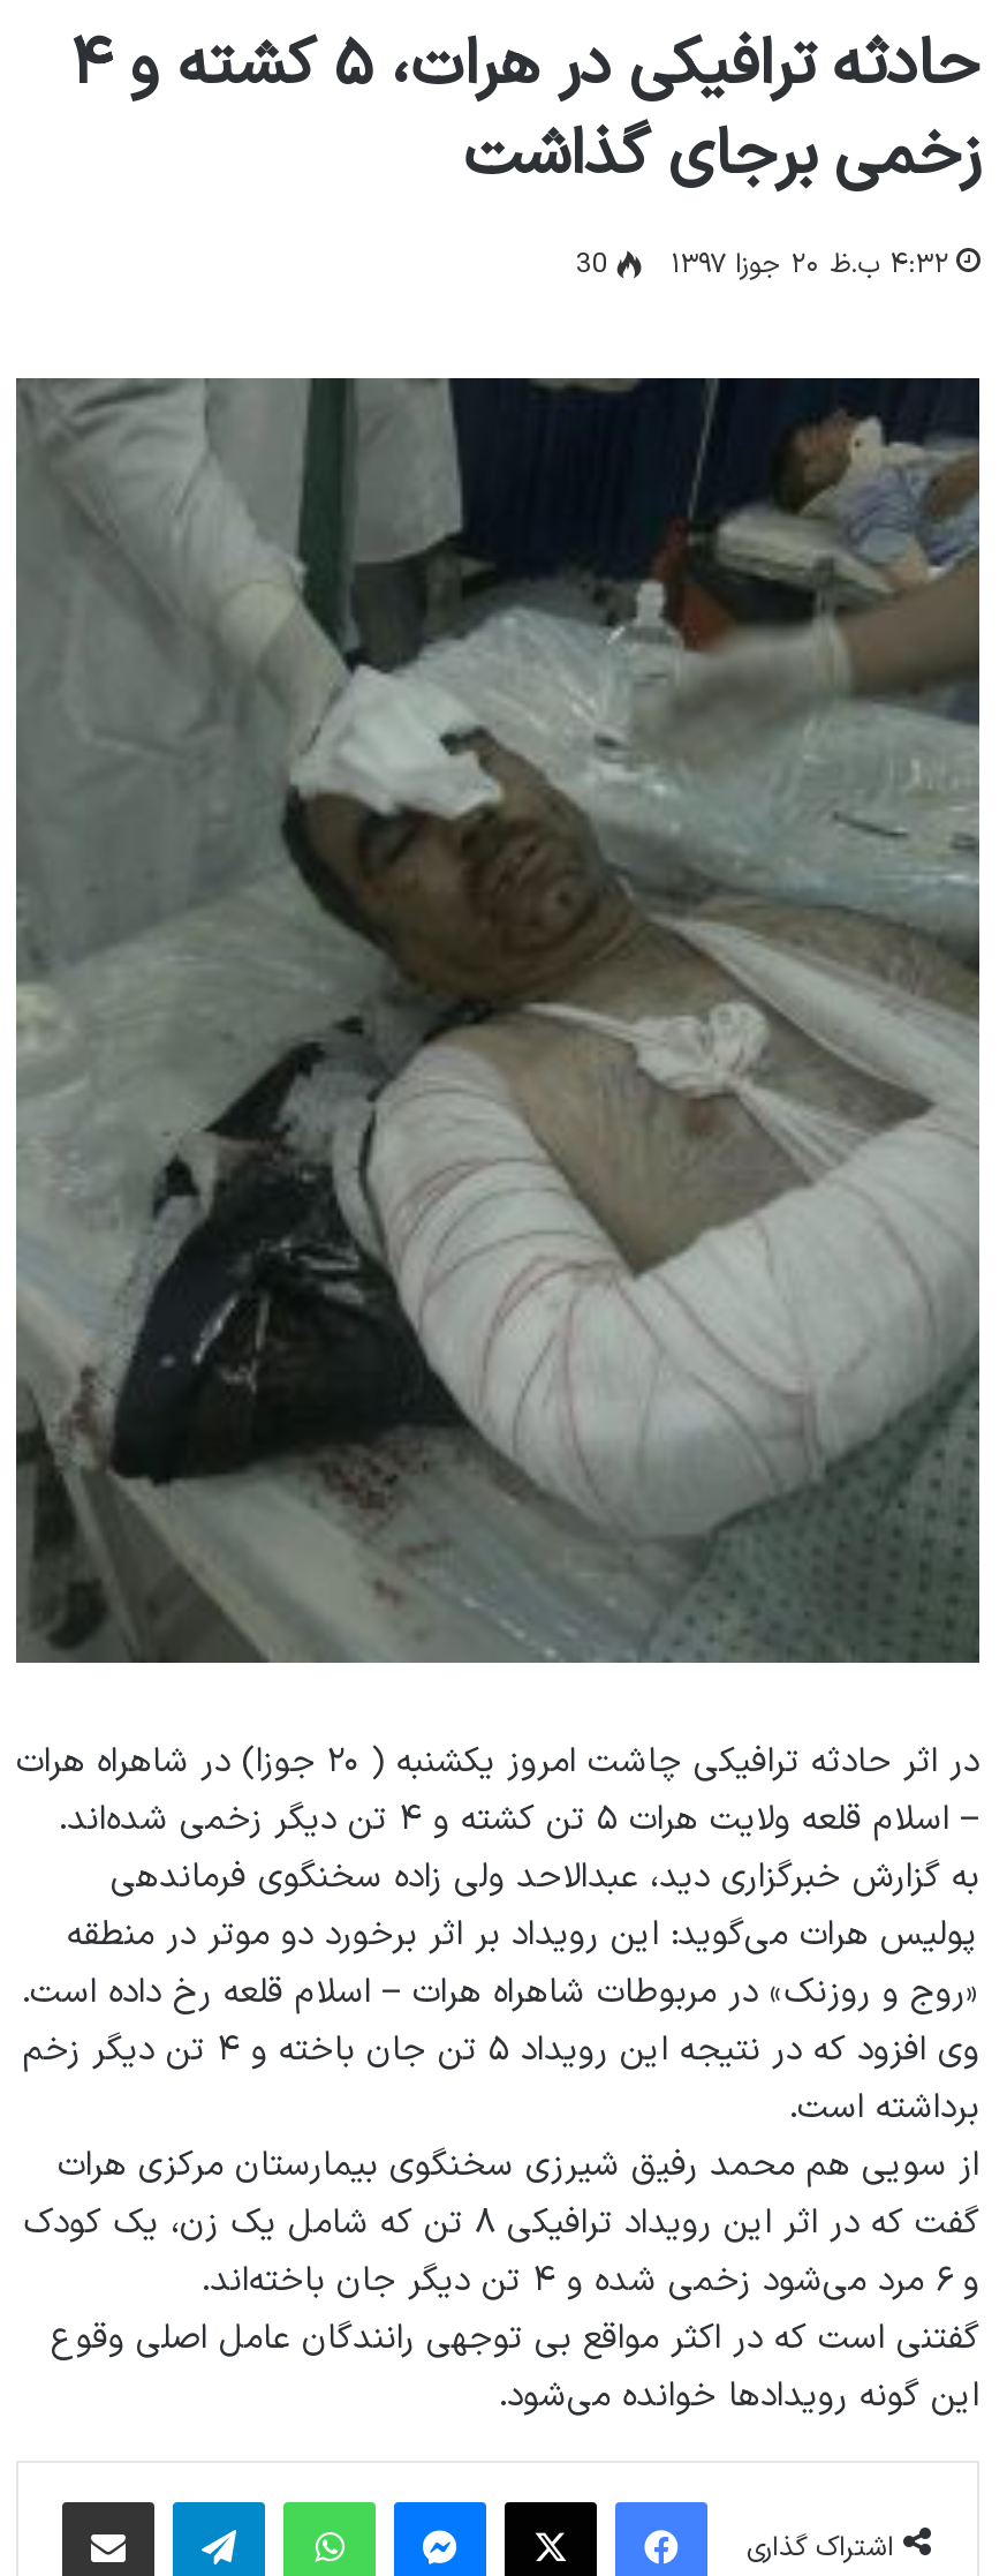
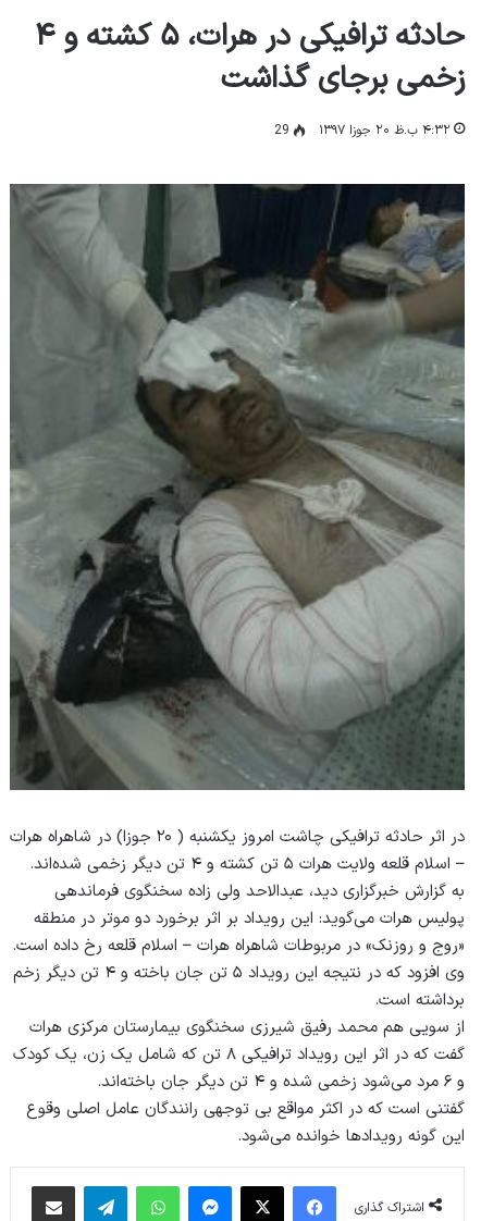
- 30
+ 29
